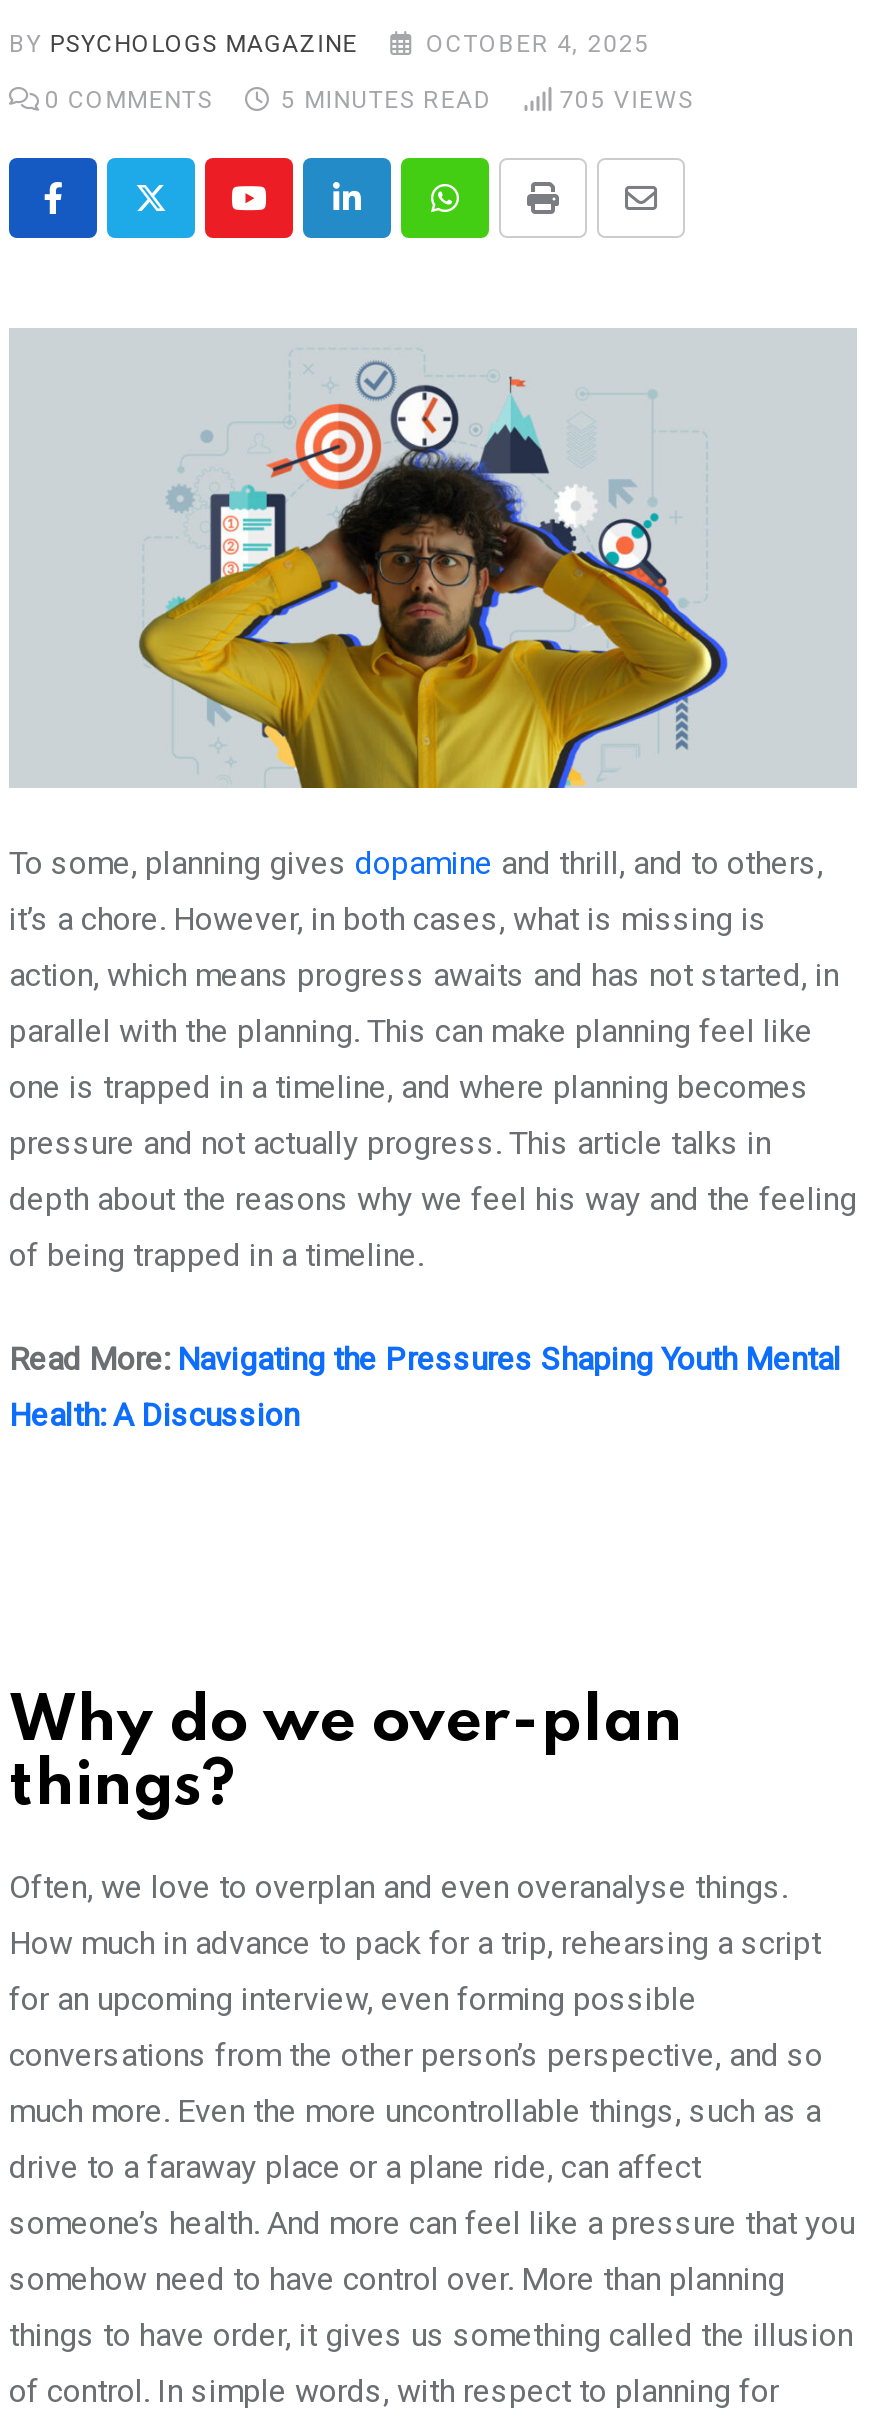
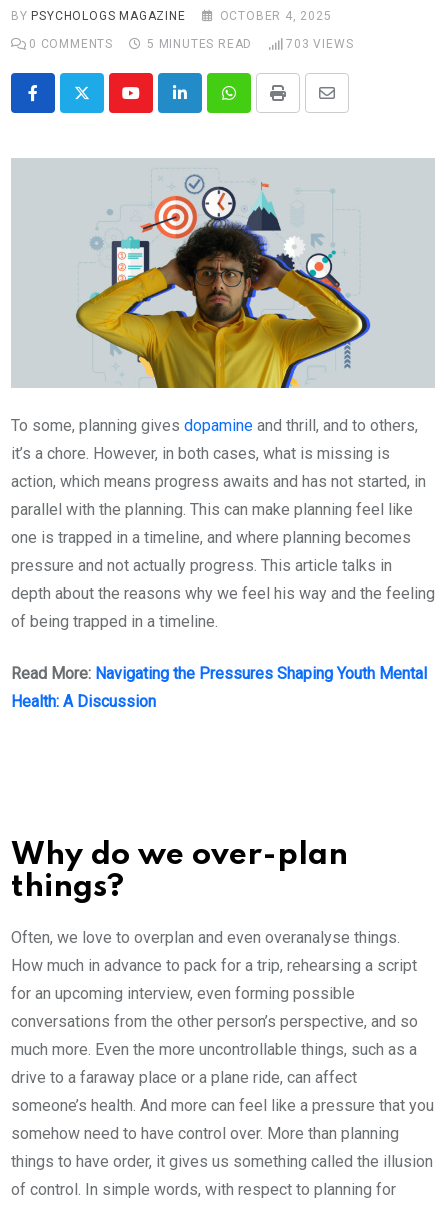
- 705 VIEWS
+ 703 VIEWS
